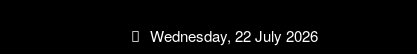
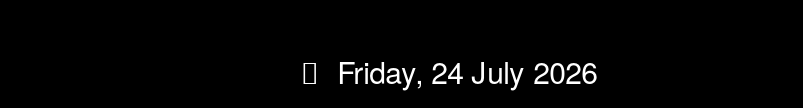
- Wednesday, 22 July 2026
+ Friday, 24 July 2026
